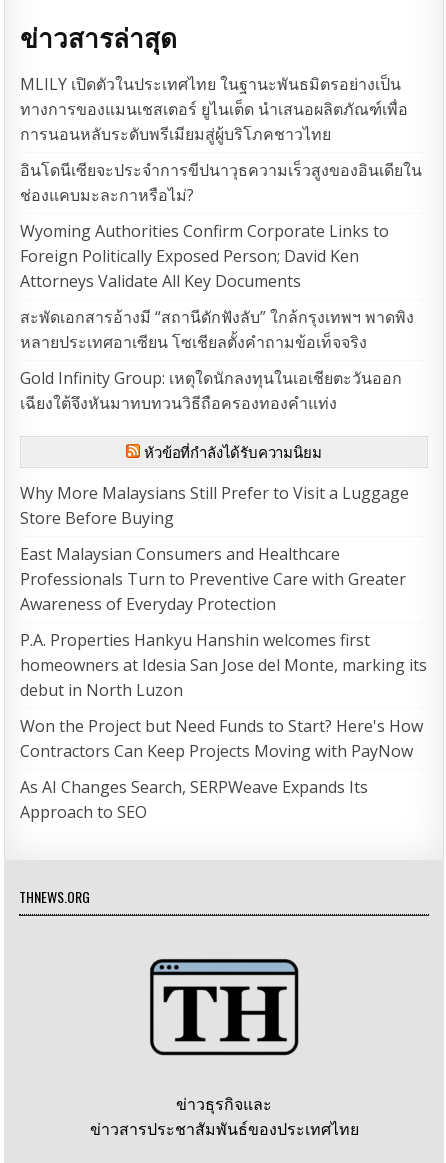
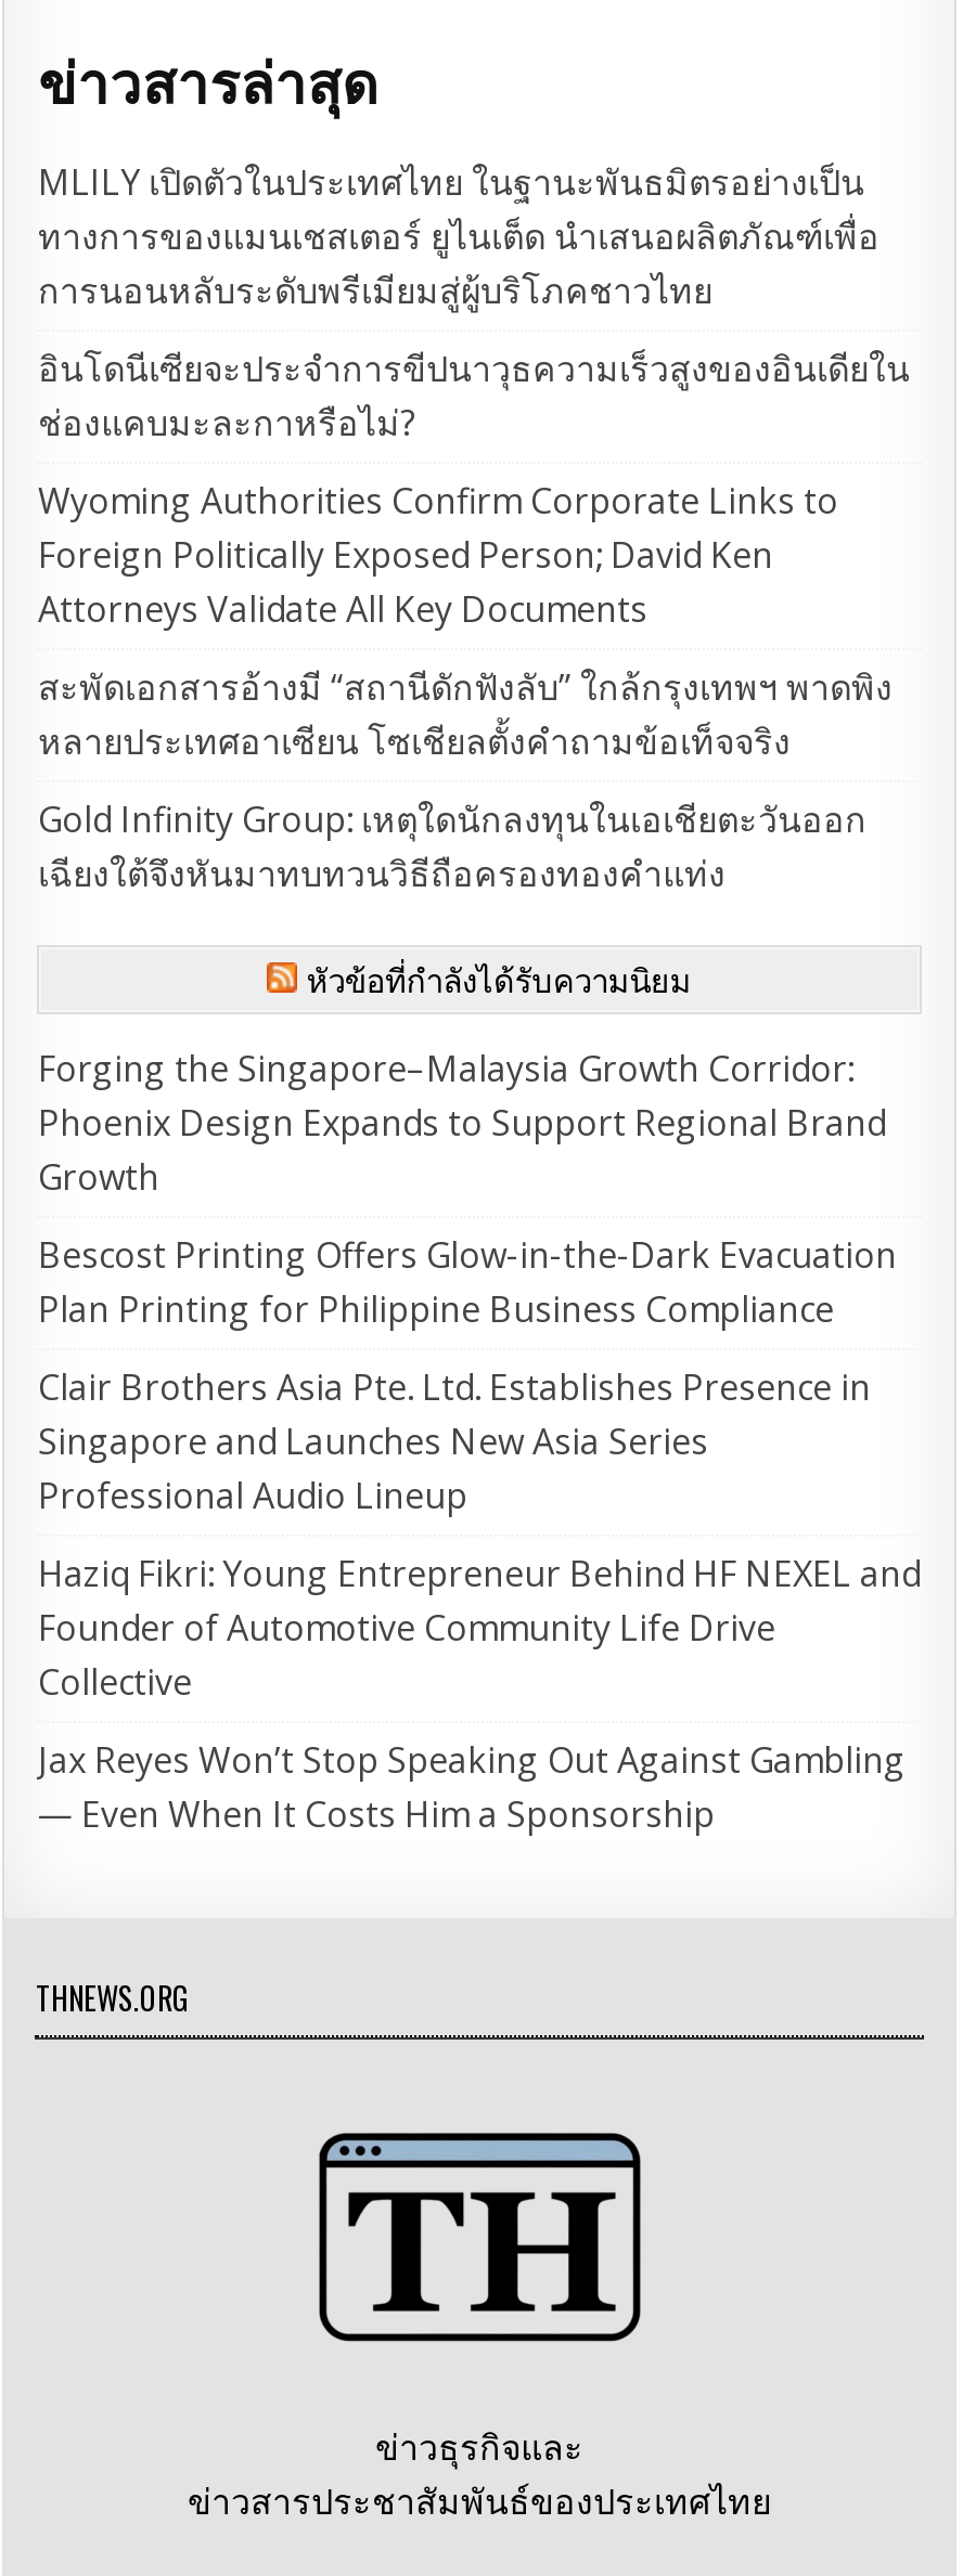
- Why More Malaysians Still Prefer to Visit a Luggage
- Store Before Buying
+ Forging the Singapore–Malaysia Growth Corridor:
+ Phoenix Design Expands to Support Regional Brand
+ Growth

- East Malaysian Consumers and Healthcare
- Professionals Turn to Preventive Care with Greater
- Awareness of Everyday Protection
+ Bescost Printing Offers Glow-in-the-Dark Evacuation
+ Plan Printing for Philippine Business Compliance

- P.A. Properties Hankyu Hanshin welcomes first
- homeowners at Idesia San Jose del Monte, marking its
- debut in North Luzon
+ Clair Brothers Asia Pte. Ltd. Establishes Presence in
+ Singapore and Launches New Asia Series
+ Professional Audio Lineup

- Won the Project but Need Funds to Start? Here's How
- Contractors Can Keep Projects Moving with PayNow
+ Haziq Fikri: Young Entrepreneur Behind HF NEXEL and
+ Founder of Automotive Community Life Drive
+ Collective

- As AI Changes Search, SERPWeave Expands Its
- Approach to SEO
+ Jax Reyes Won’t Stop Speaking Out Against Gambling
+ — Even When It Costs Him a Sponsorship
